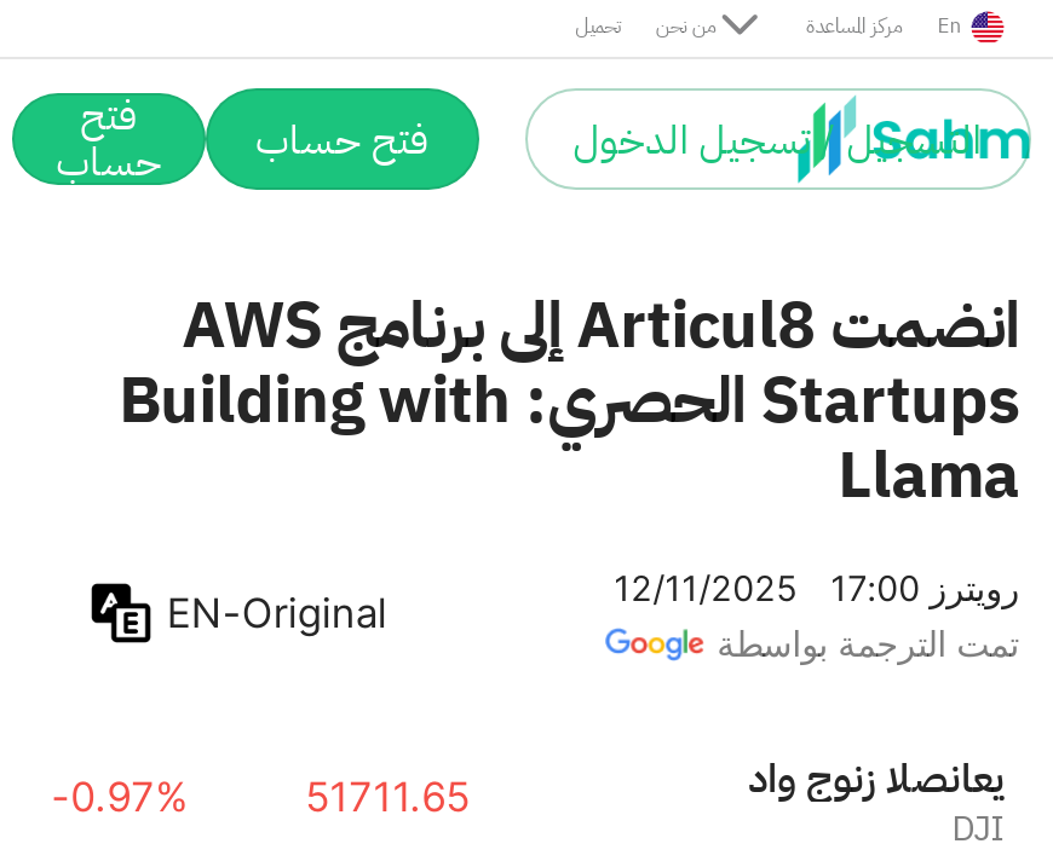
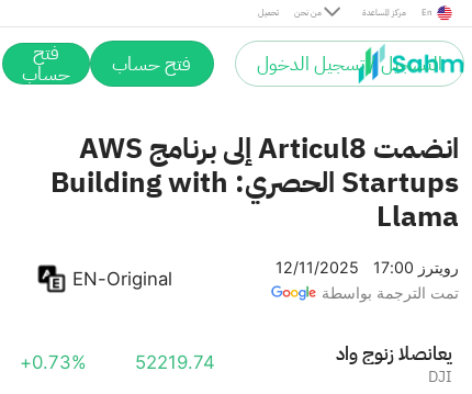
- -0.97%
+ +0.73%

- 51711.65
+ 52219.74
